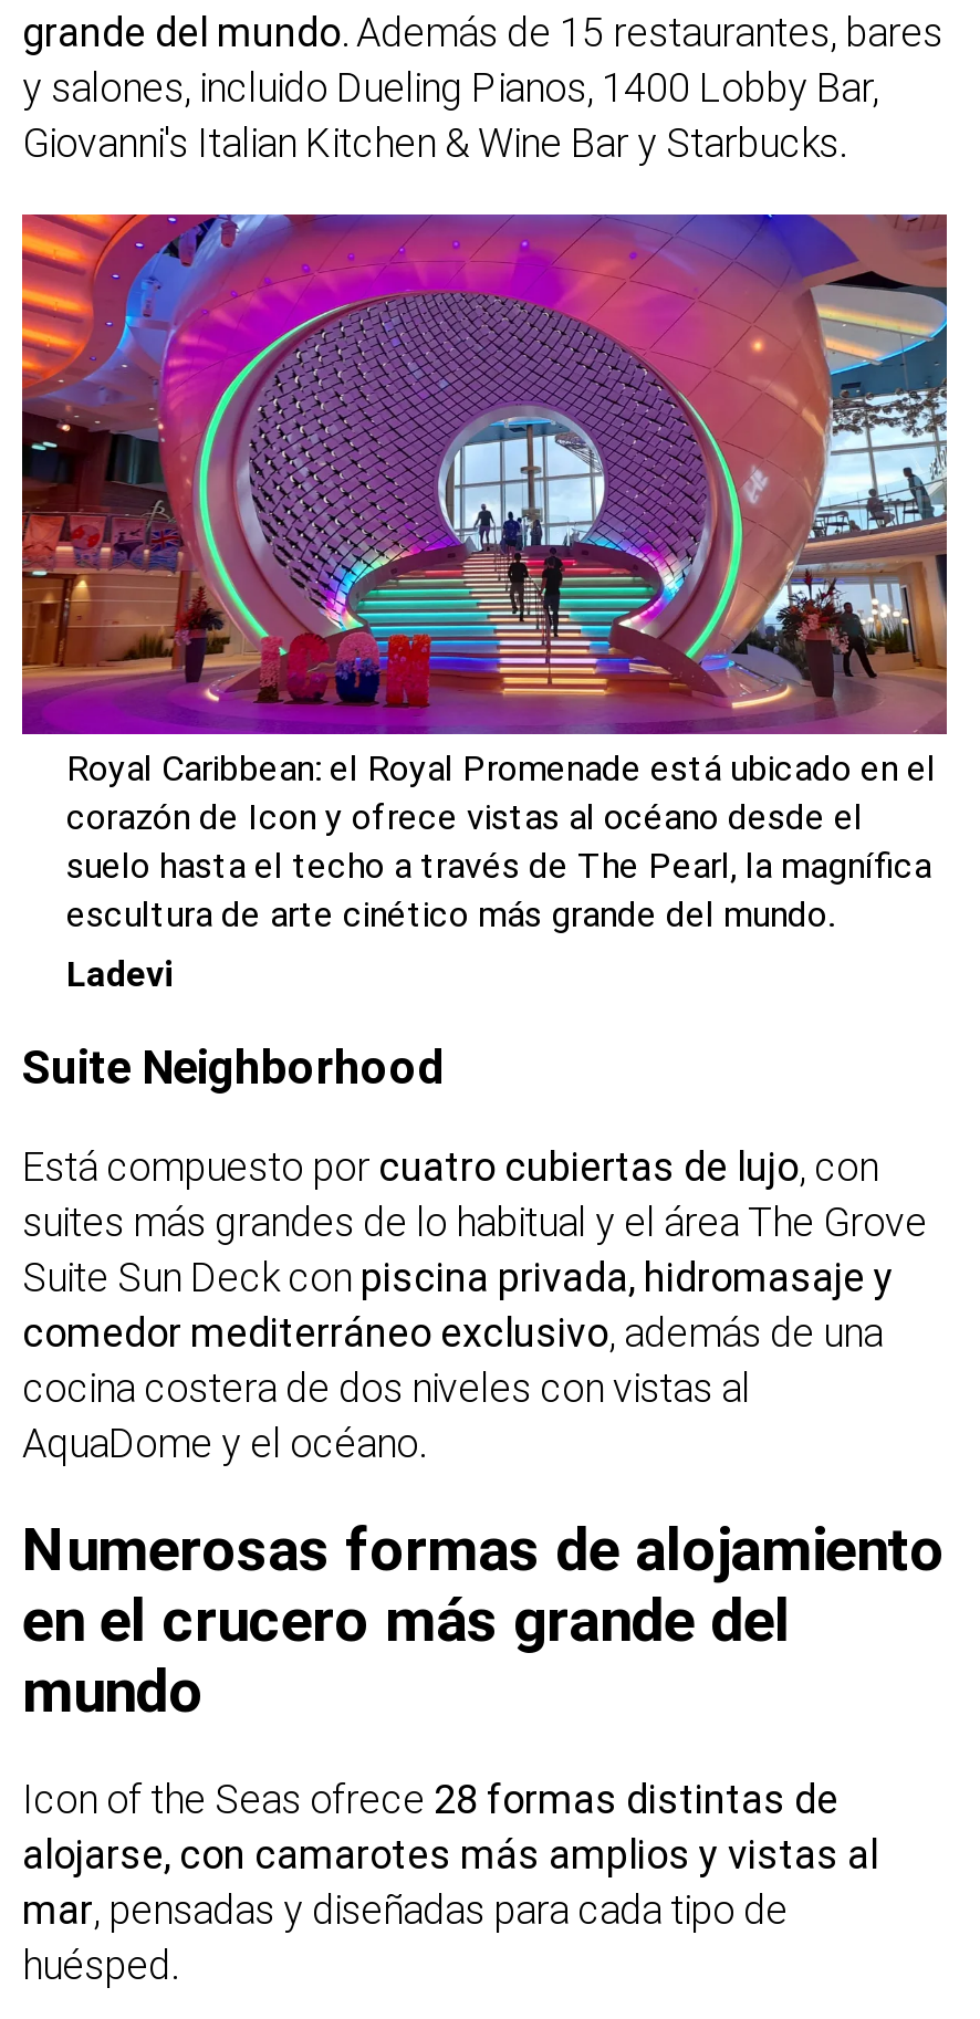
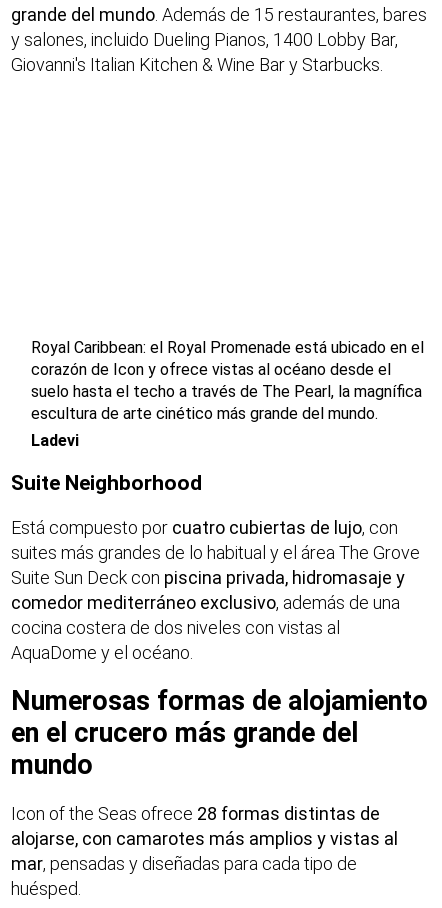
- [image]
